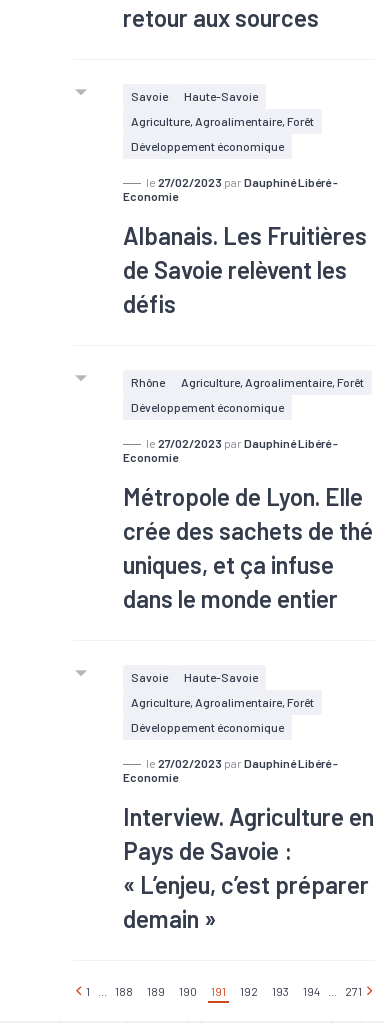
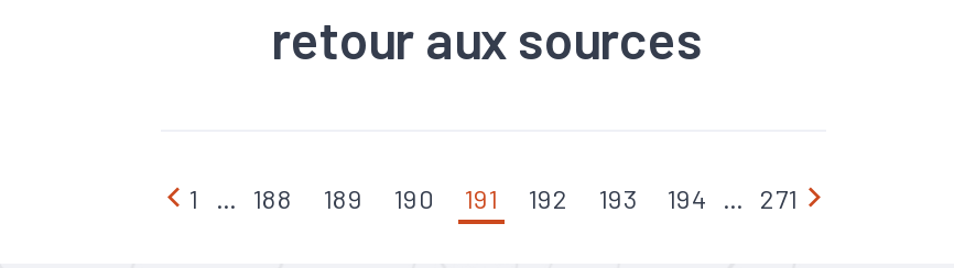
- Savoie
- Haute-Savoie
- Agriculture, Agroalimentaire, Forêt
- Développement économique
- le 27/02/2023 par Dauphiné Libéré -
- Economie
- Albanais. Les Fruitières
- de Savoie relèvent les
- défis
- Rhône
- Agriculture, Agroalimentaire, Forêt
- Développement économique
- le 27/02/2023 par Dauphiné Libéré -
- Economie
- Métropole de Lyon. Elle
- crée des sachets de thé
- uniques, et ça infuse
- dans le monde entier
- Savoie
- Haute-Savoie
- Agriculture, Agroalimentaire, Forêt
- Développement économique
- le 27/02/2023 par Dauphiné Libéré -
- Economie
- Interview. Agriculture en
- Pays de Savoie :
- « L’enjeu, c’est préparer
- demain »
